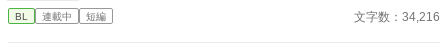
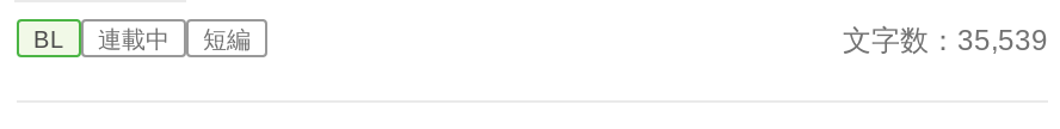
- 文字数：34,216
+ 文字数：35,539
